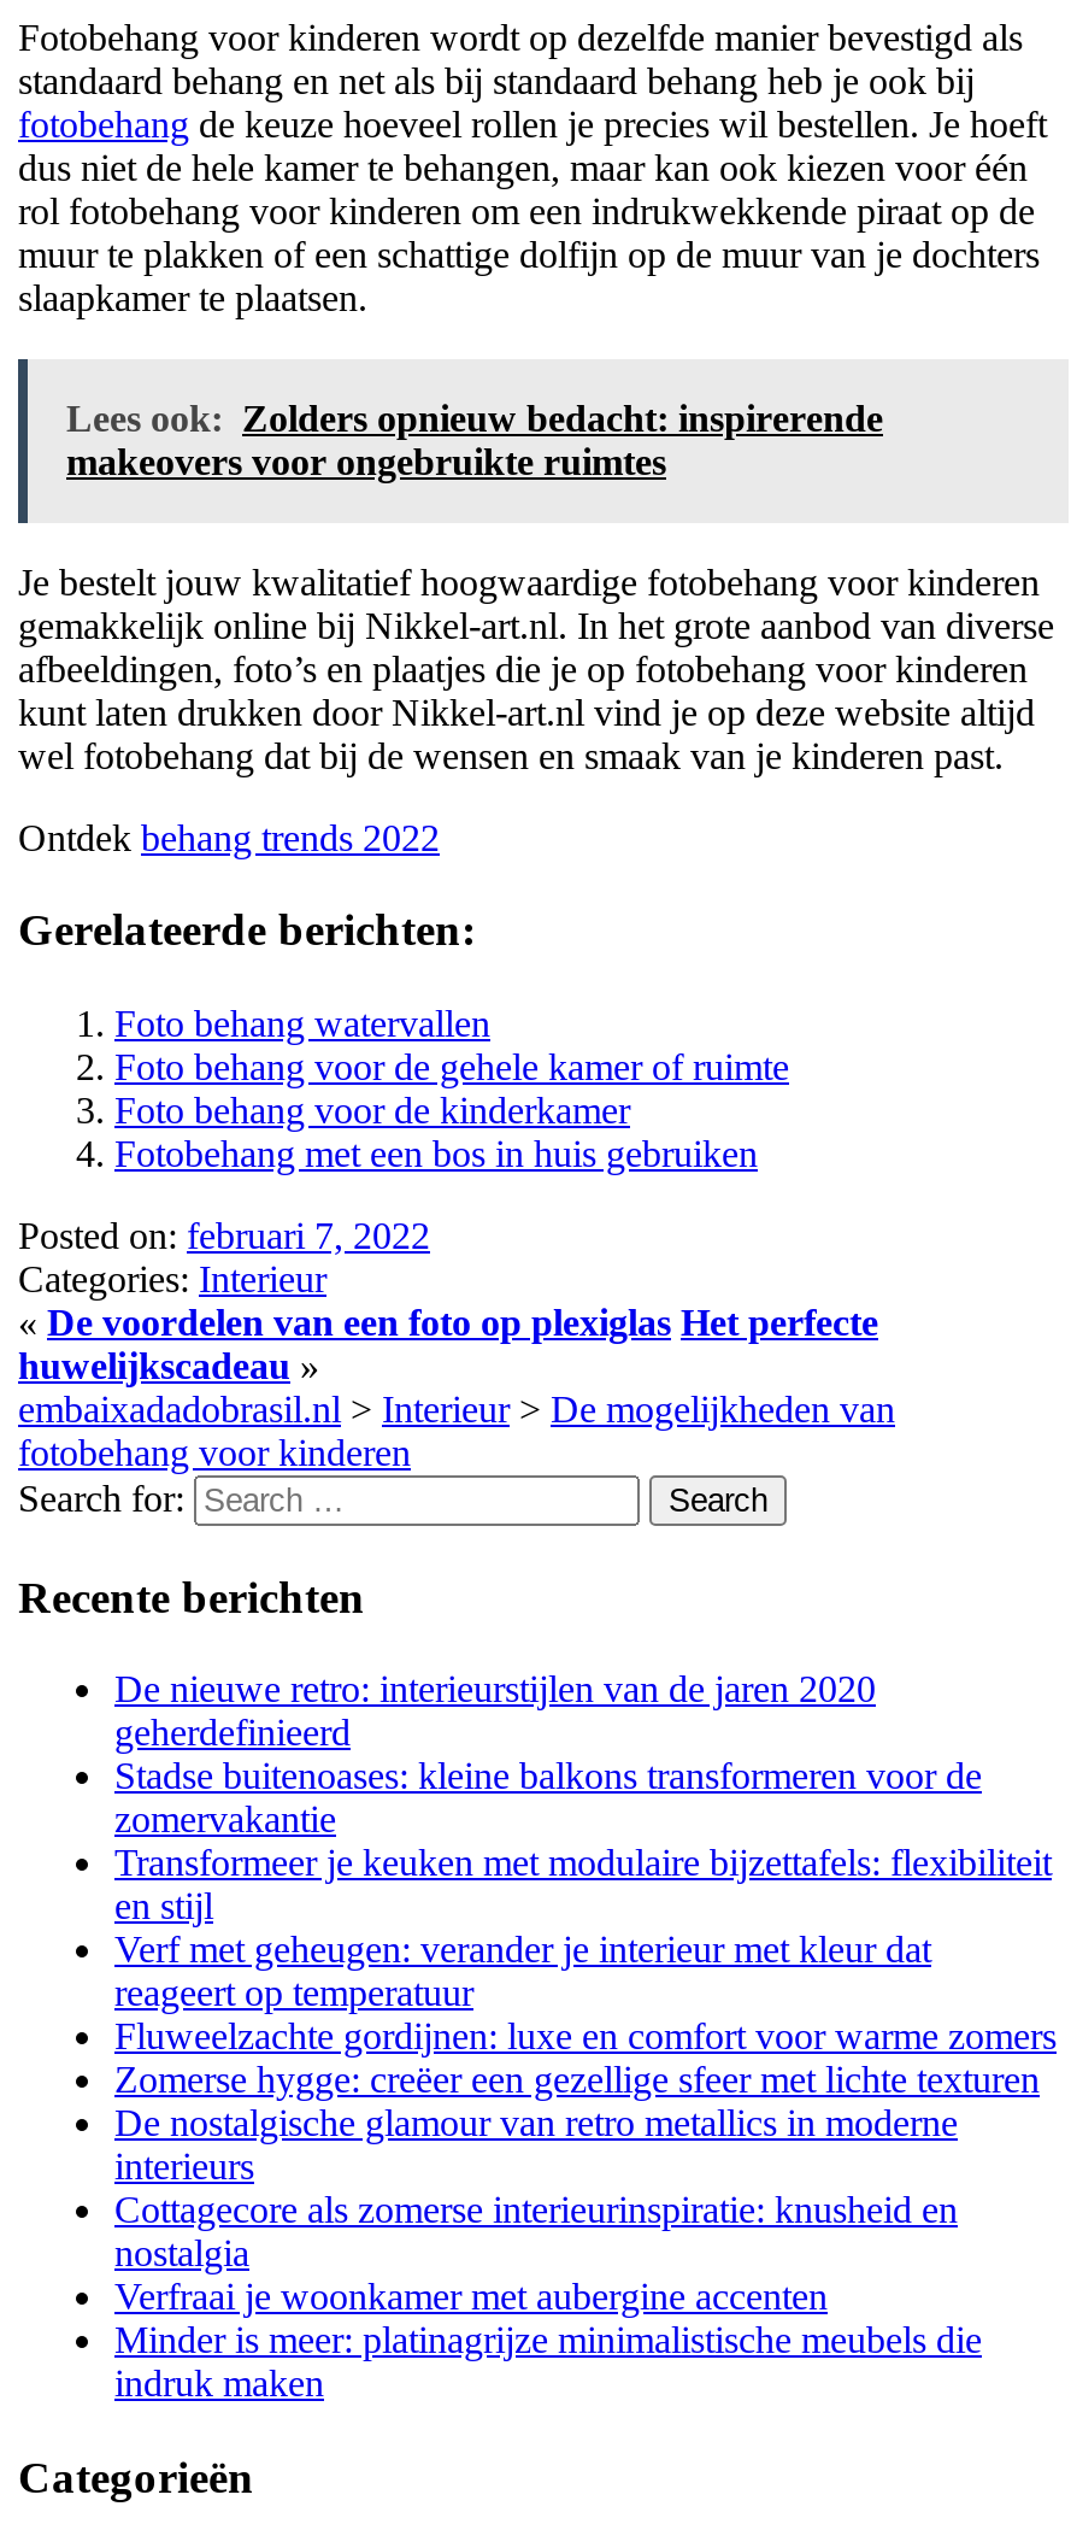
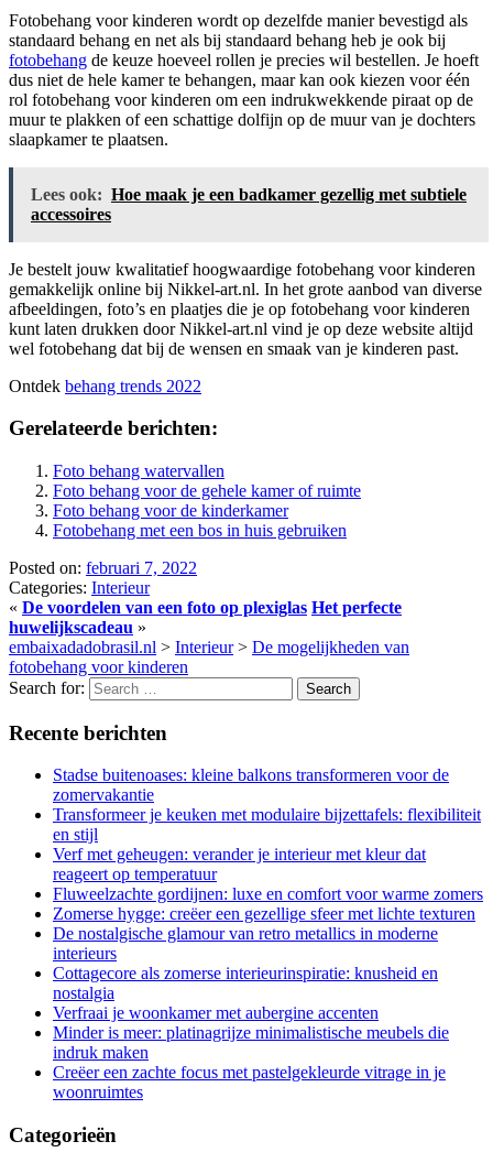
- Lees ook: Zolders opnieuw bedacht: inspirerende
- makeovers voor ongebruikte ruimtes
+ Lees ook: Hoe maak je een badkamer gezellig met subtiele
+ accessoires

- De nieuwe retro: interieurstijlen van de jaren 2020
- geherdefinieerd

moved up: Stadse buitenoases: kleine balkons transformeren voor de | zomervakantie | Transformeer je keuken met modulaire bijzettafels: flexibiliteit | ... | Minder is meer: platinagrijze minimalistische meubels die | indruk maken

+ Creëer een zachte focus met pastelgekleurde vitrage in je
+ woonruimtes
